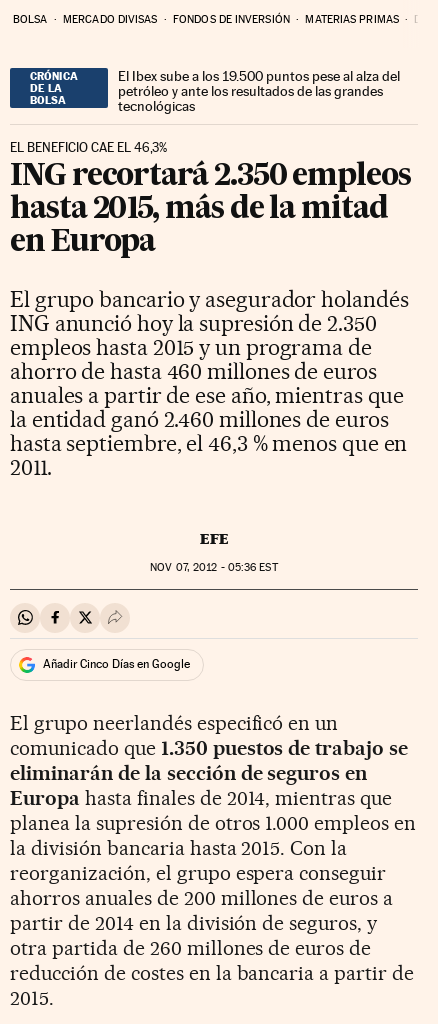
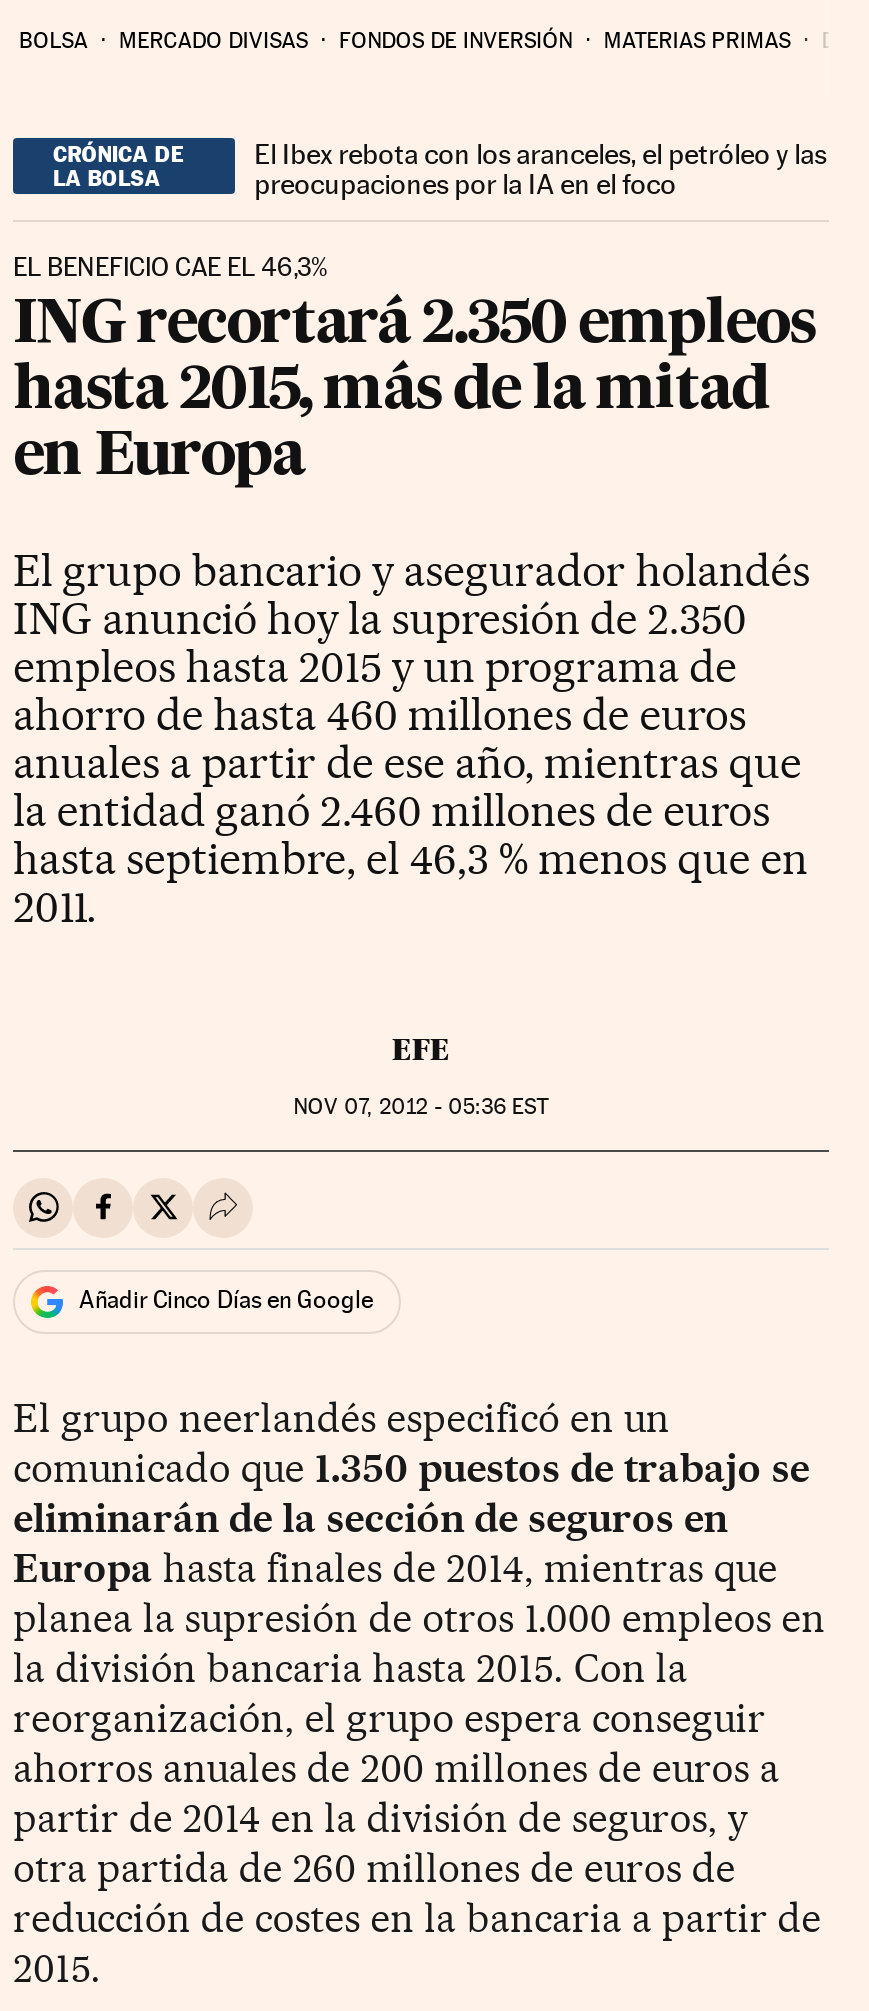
- El Ibex sube a los 19.500 puntos pese al alza del
- petróleo y ante los resultados de las grandes
- tecnológicas
+ El Ibex rebota con los aranceles, el petróleo y las
+ preocupaciones por la IA en el foco
